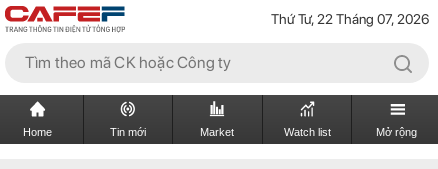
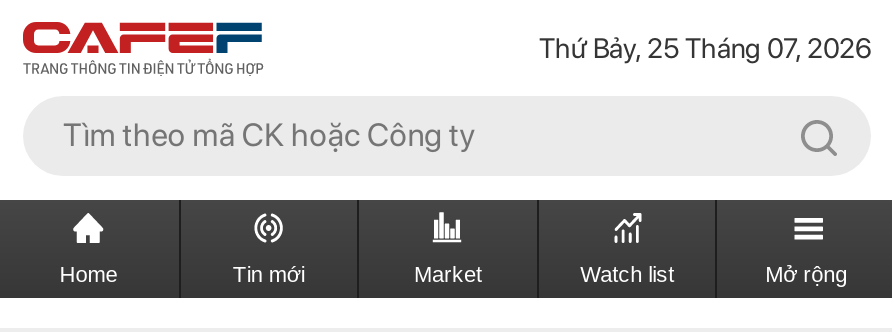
- Thứ Tư, 22 Tháng 07, 2026
+ Thứ Bảy, 25 Tháng 07, 2026
